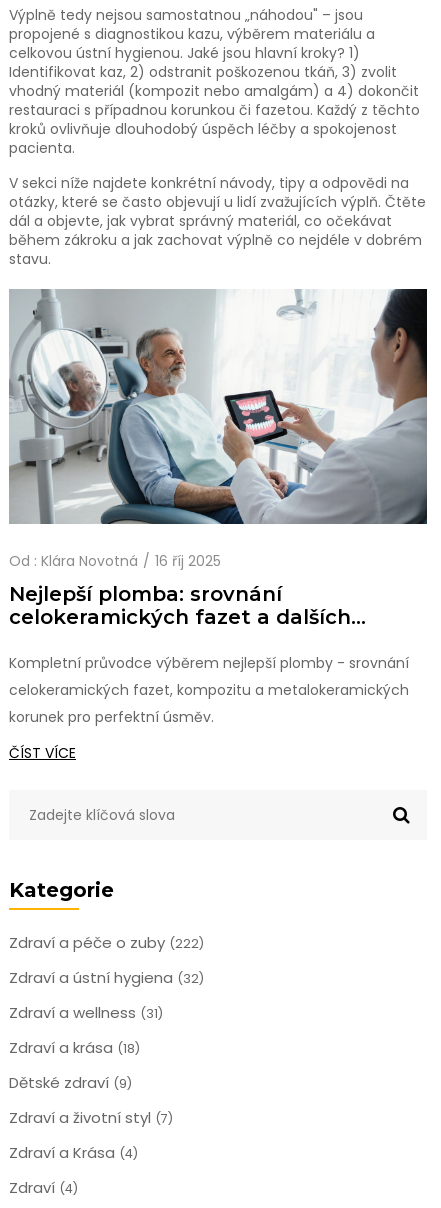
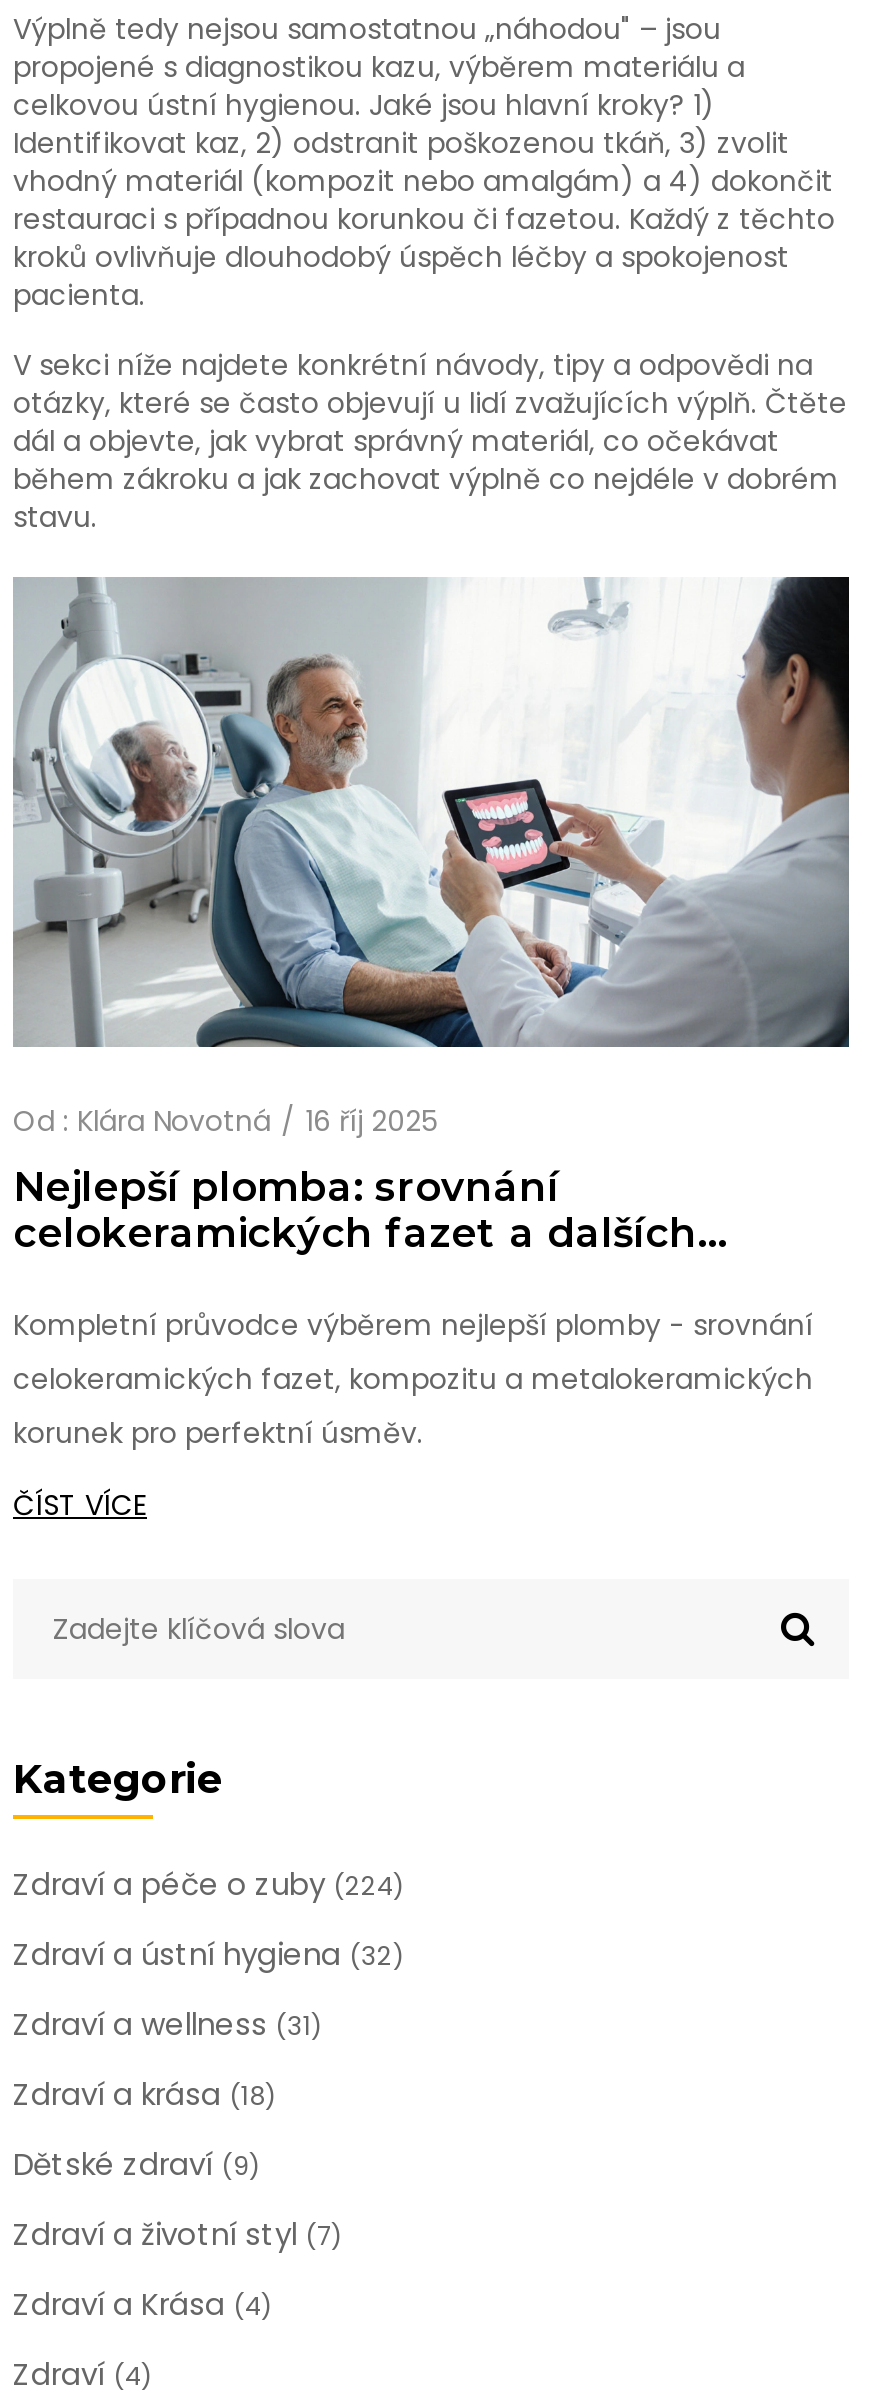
- Zdraví a péče o zuby (222)
+ Zdraví a péče o zuby (224)
